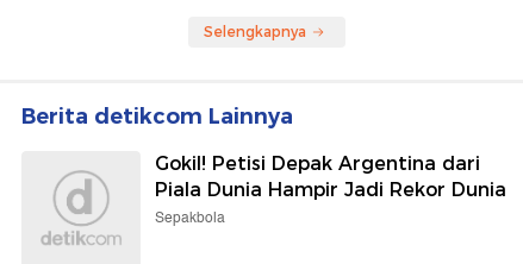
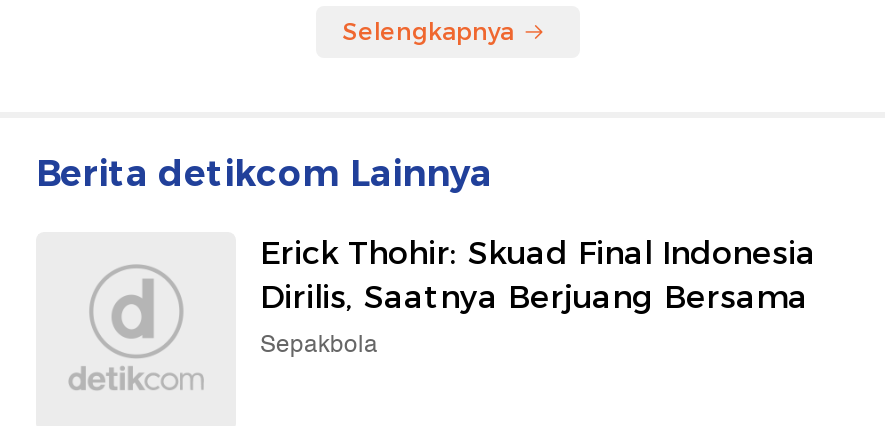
- Gokil! Petisi Depak Argentina dari
- Piala Dunia Hampir Jadi Rekor Dunia
+ Erick Thohir: Skuad Final Indonesia
+ Dirilis, Saatnya Berjuang Bersama
